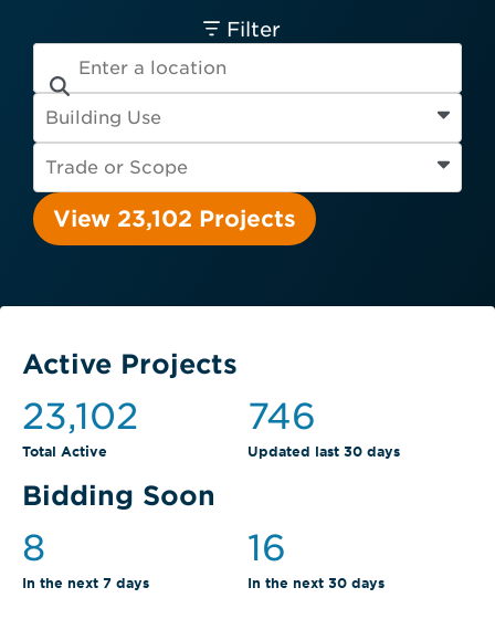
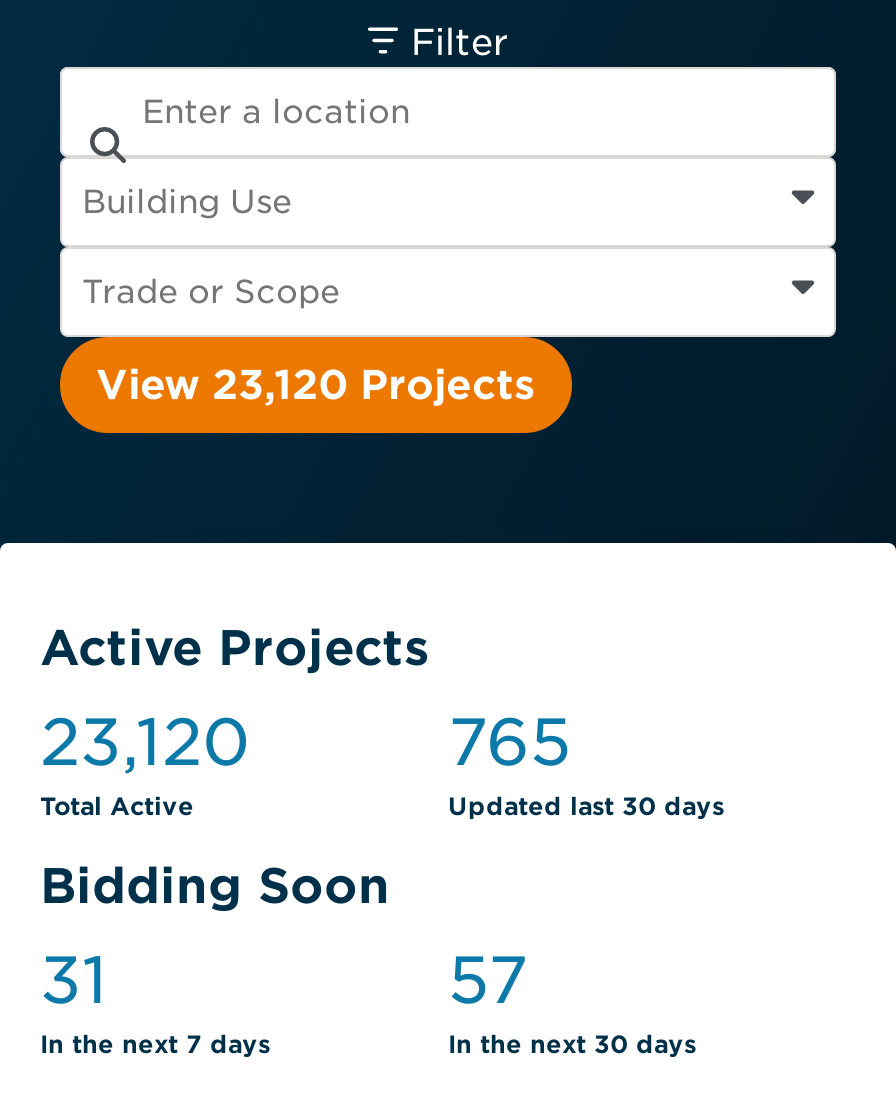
- View 23,102 Projects
+ View 23,120 Projects

- 23,102
+ 23,120

- 746
+ 765

- 8
+ 31

- 16
+ 57
